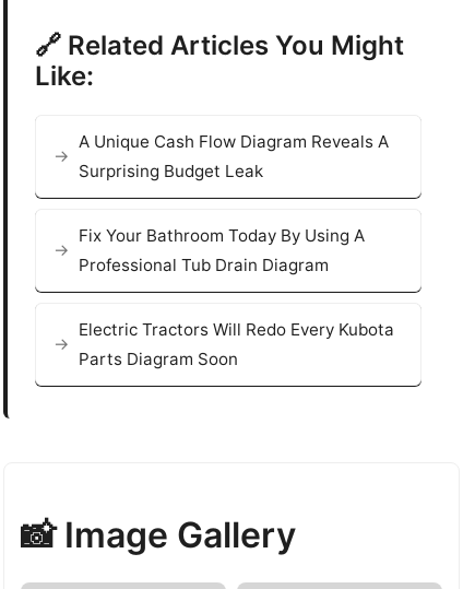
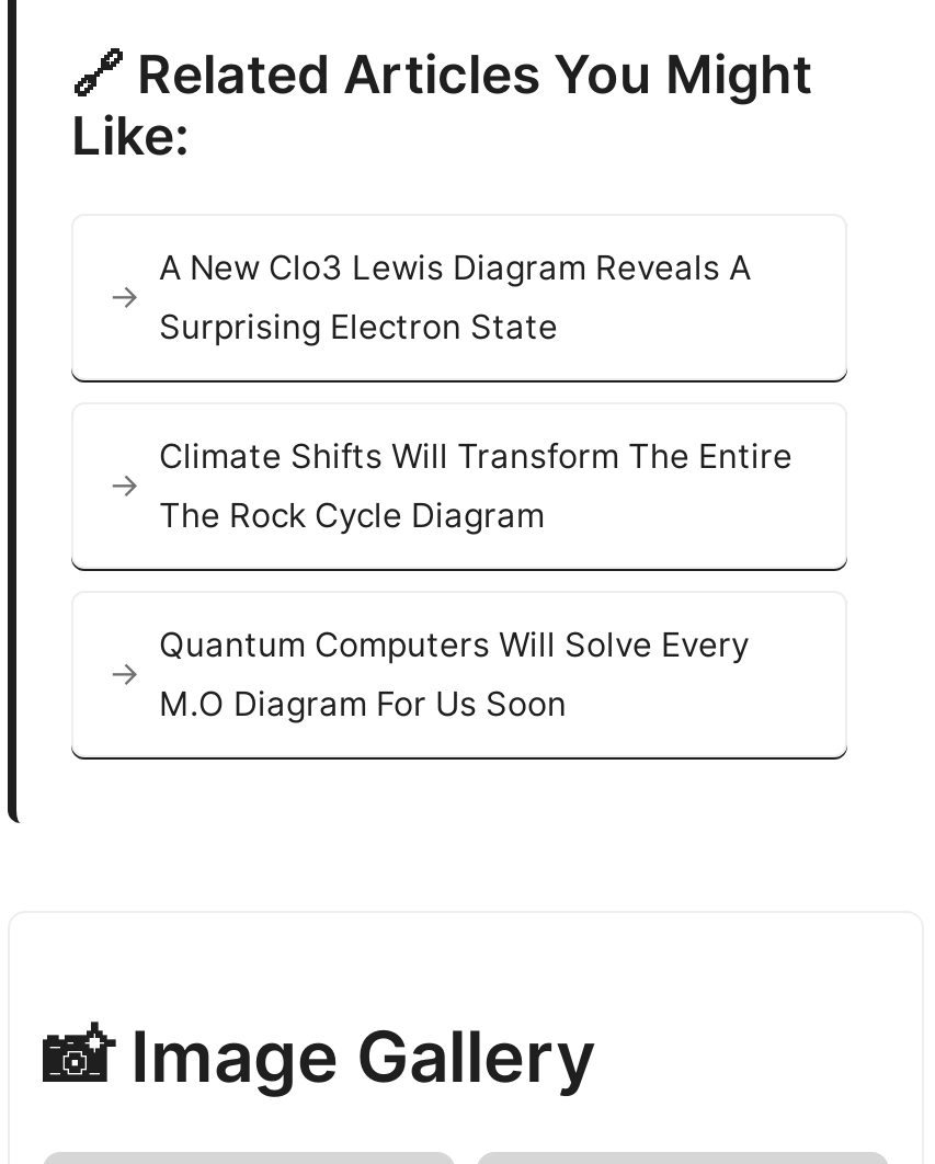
- A Unique Cash Flow Diagram Reveals A
- Surprising Budget Leak
+ A New Clo3 Lewis Diagram Reveals A
+ Surprising Electron State

- Fix Your Bathroom Today By Using A
- Professional Tub Drain Diagram
+ Climate Shifts Will Transform The Entire
+ The Rock Cycle Diagram

- Electric Tractors Will Redo Every Kubota
- Parts Diagram Soon
+ Quantum Computers Will Solve Every
+ M.O Diagram For Us Soon
